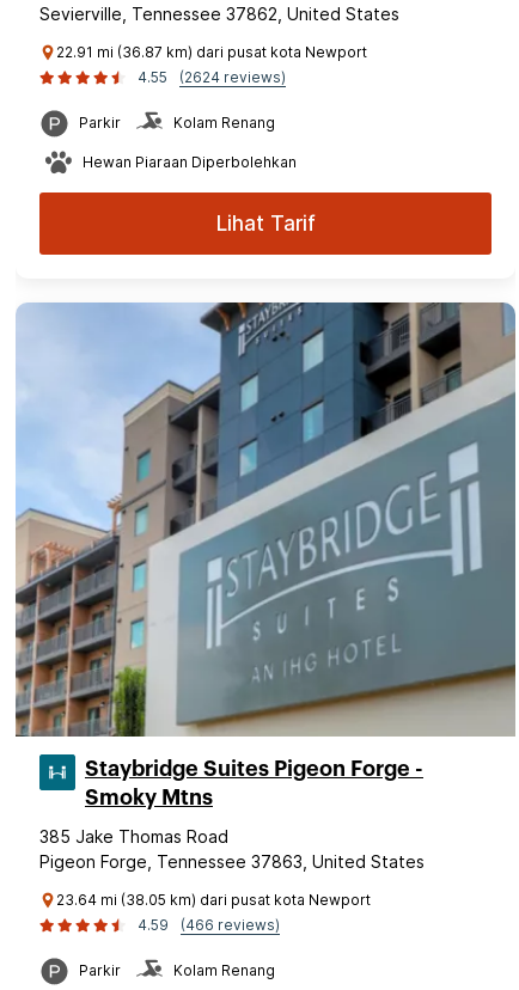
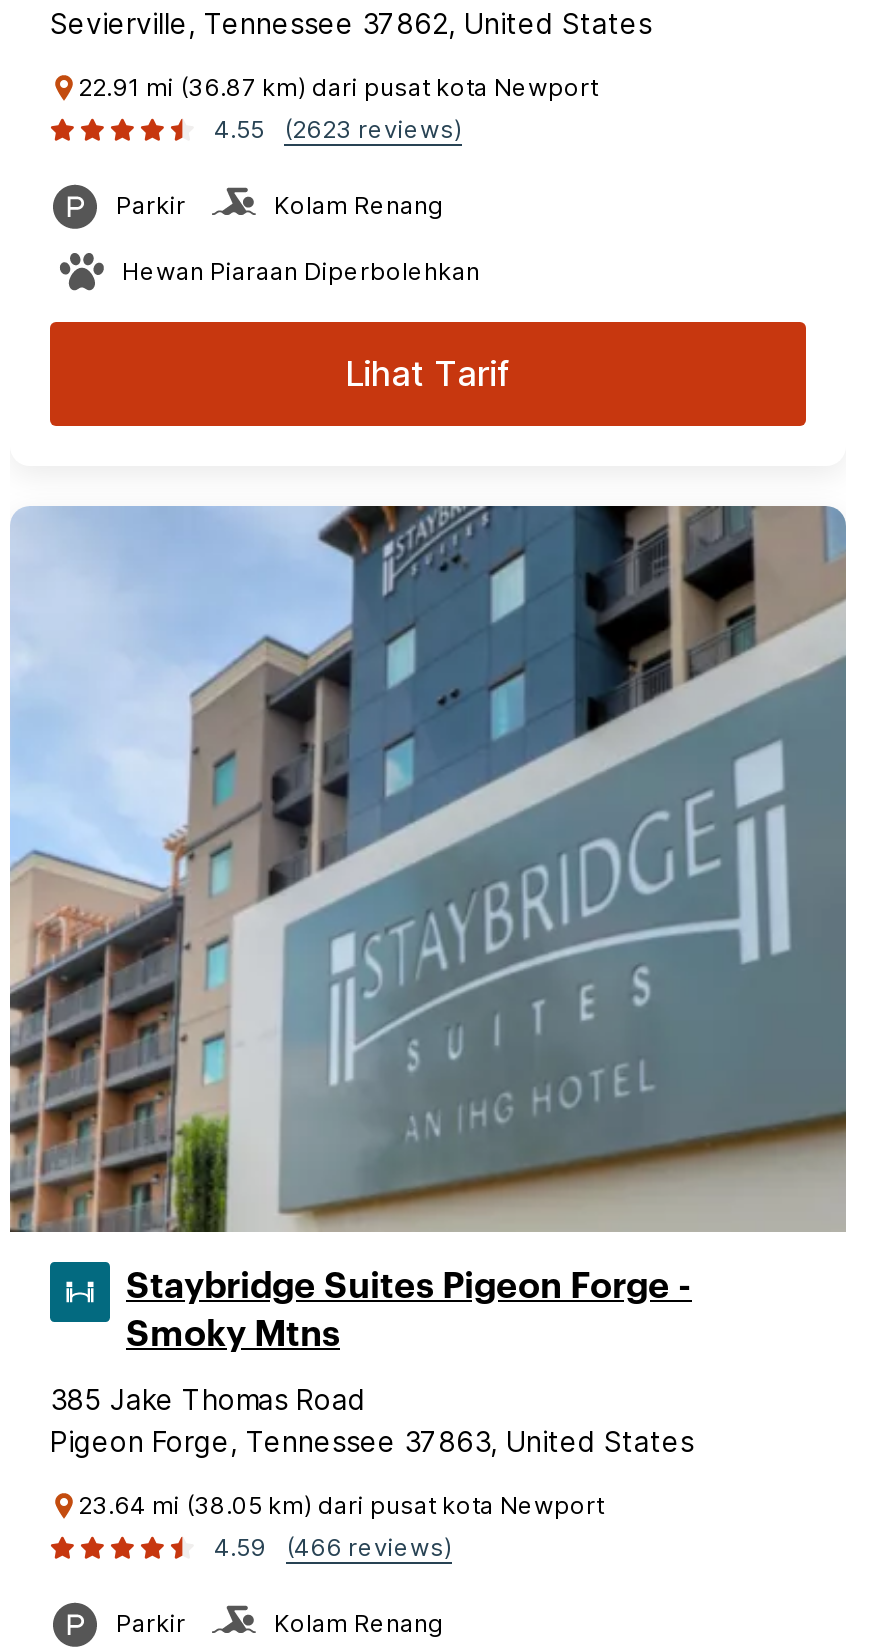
- 4.55 (2624 reviews)
+ 4.55 (2623 reviews)
